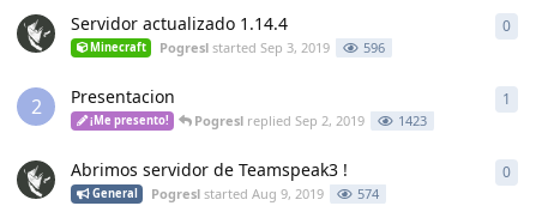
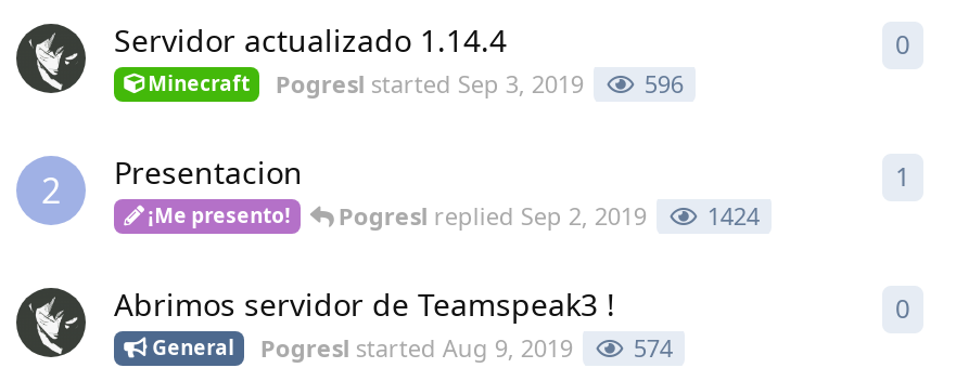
- ¡Me presento! Pogresl replied Sep 2, 2019 1423
+ ¡Me presento! Pogresl replied Sep 2, 2019 1424
